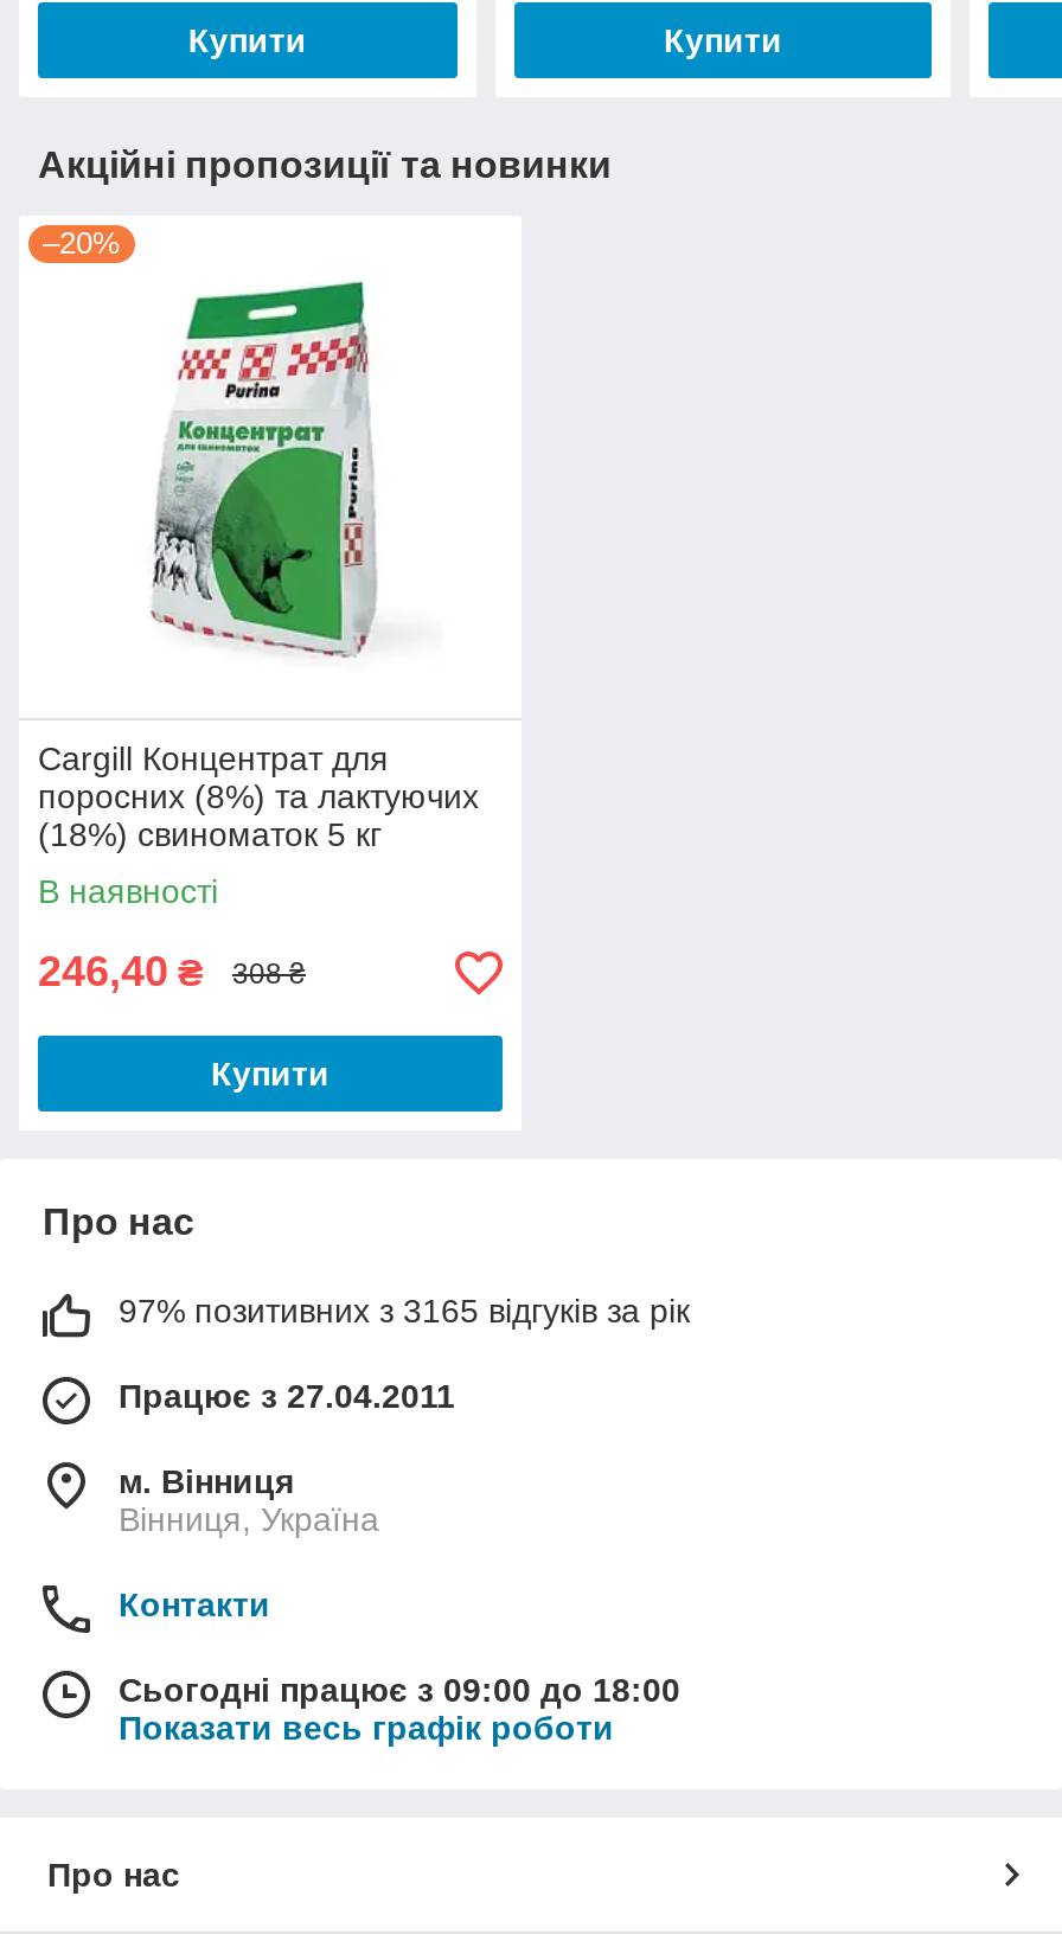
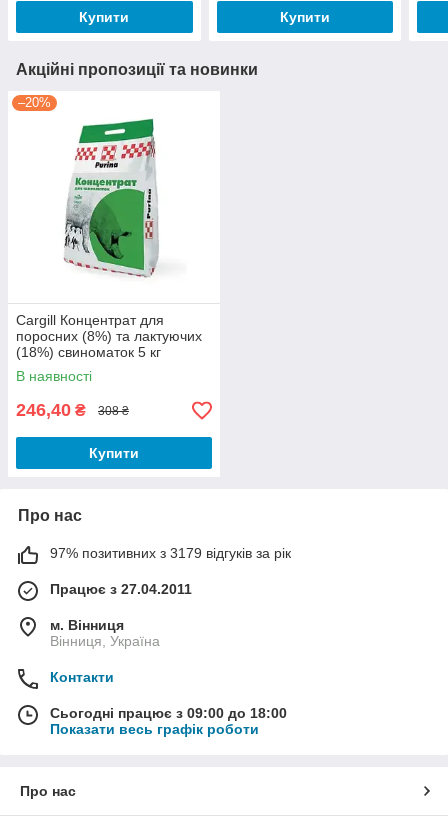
- 97% позитивних з 3165 відгуків за рік
+ 97% позитивних з 3179 відгуків за рік
